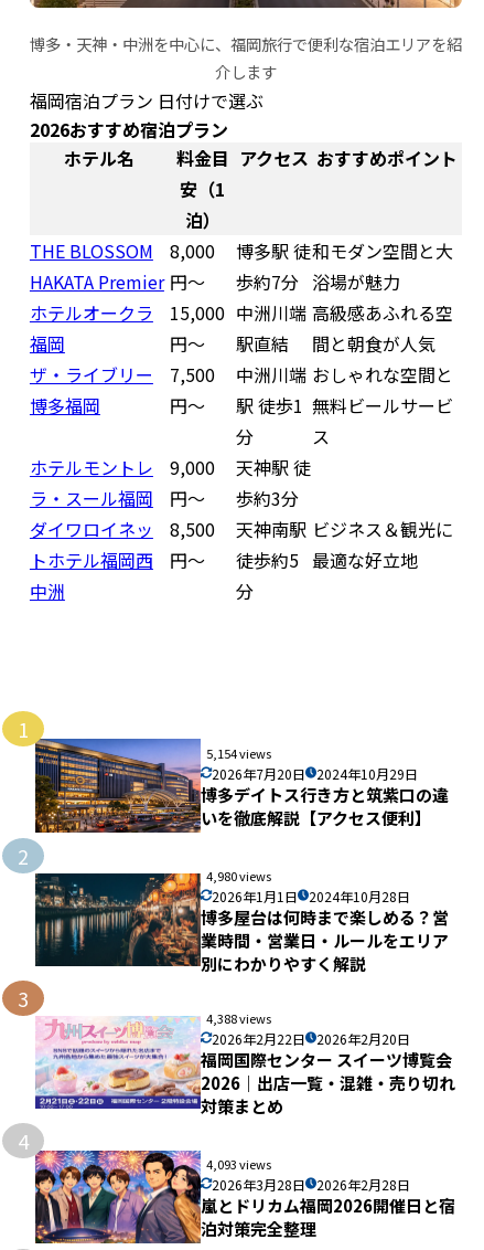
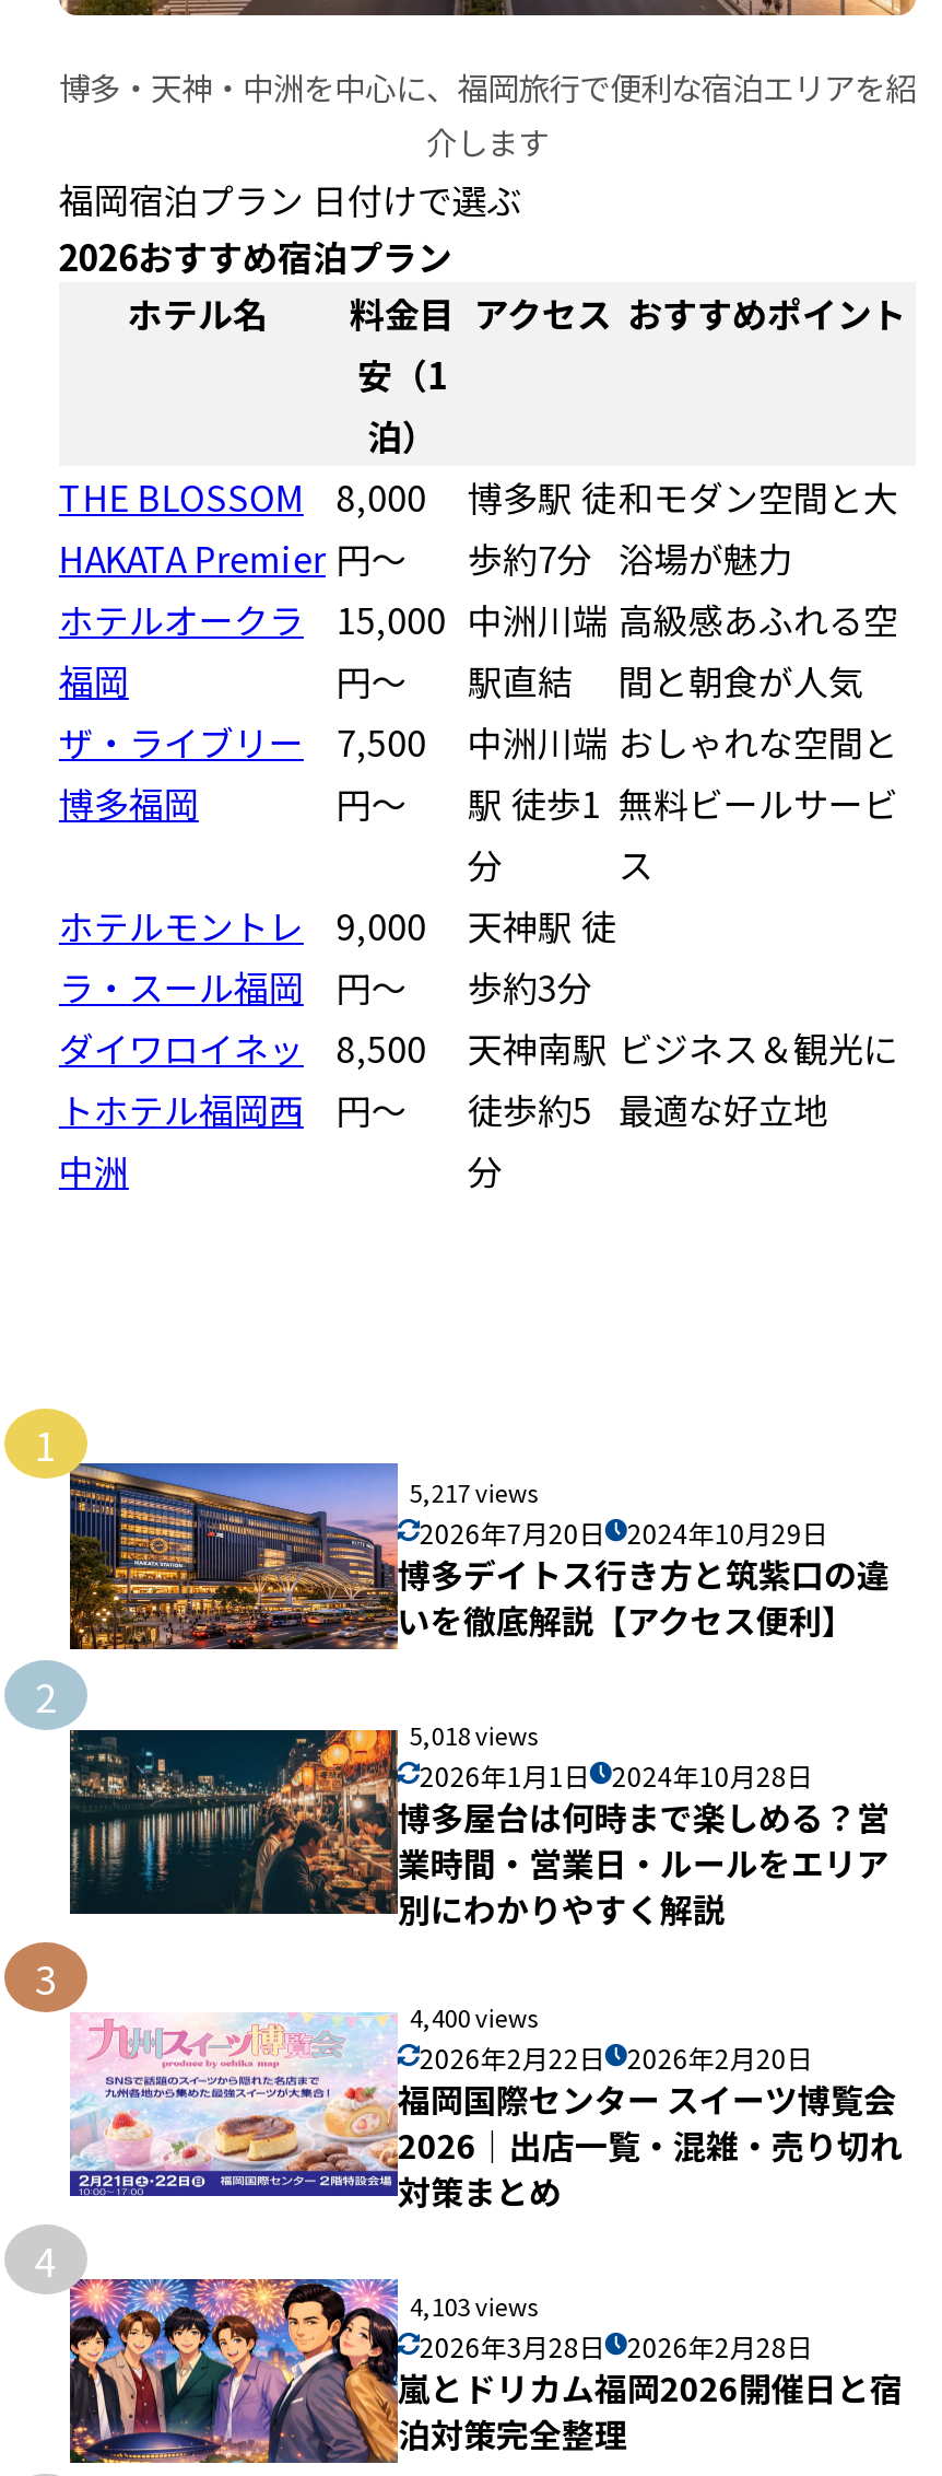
- 5,154 views
+ 5,217 views

- 4,980 views
+ 5,018 views

- 4,388 views
+ 4,400 views

- 4,093 views
+ 4,103 views
